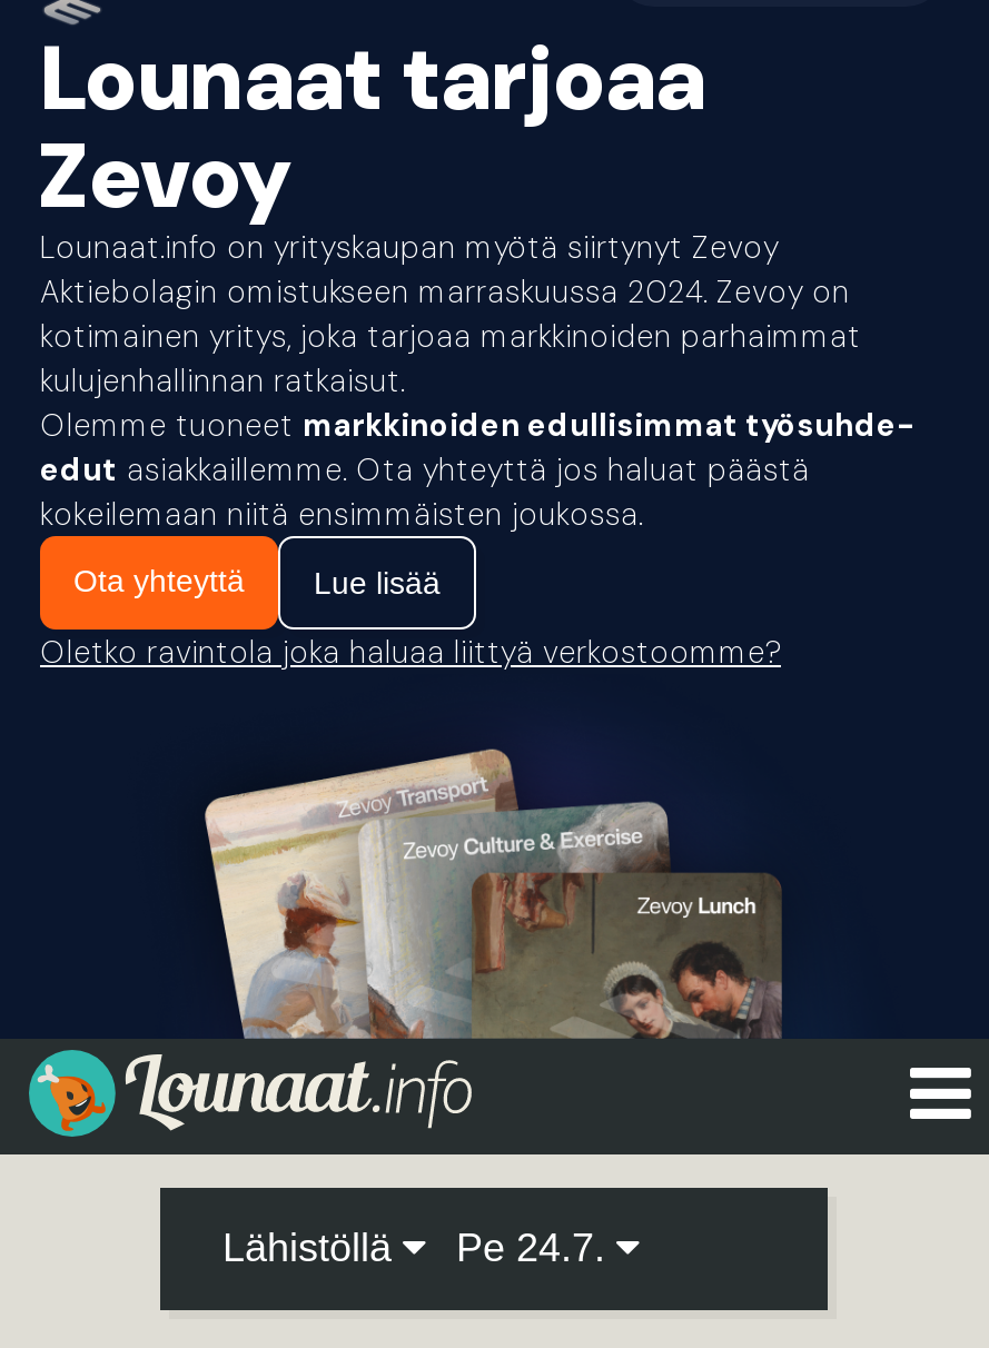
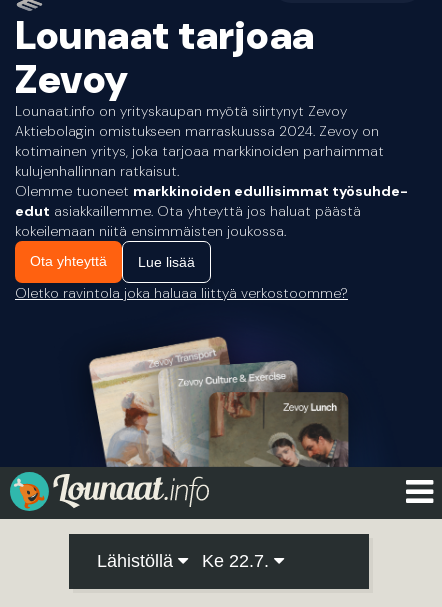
- Lähistöllä Pe 24.7.
+ Lähistöllä Ke 22.7.
